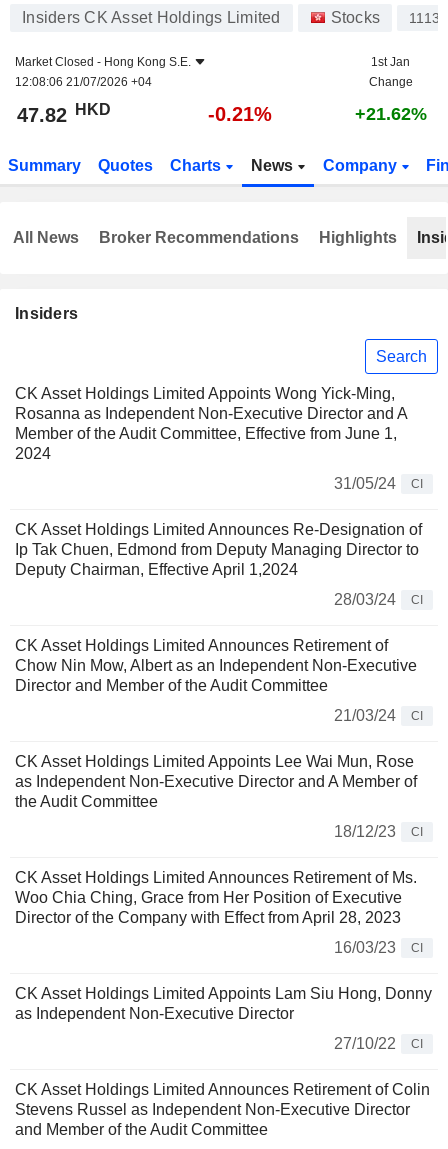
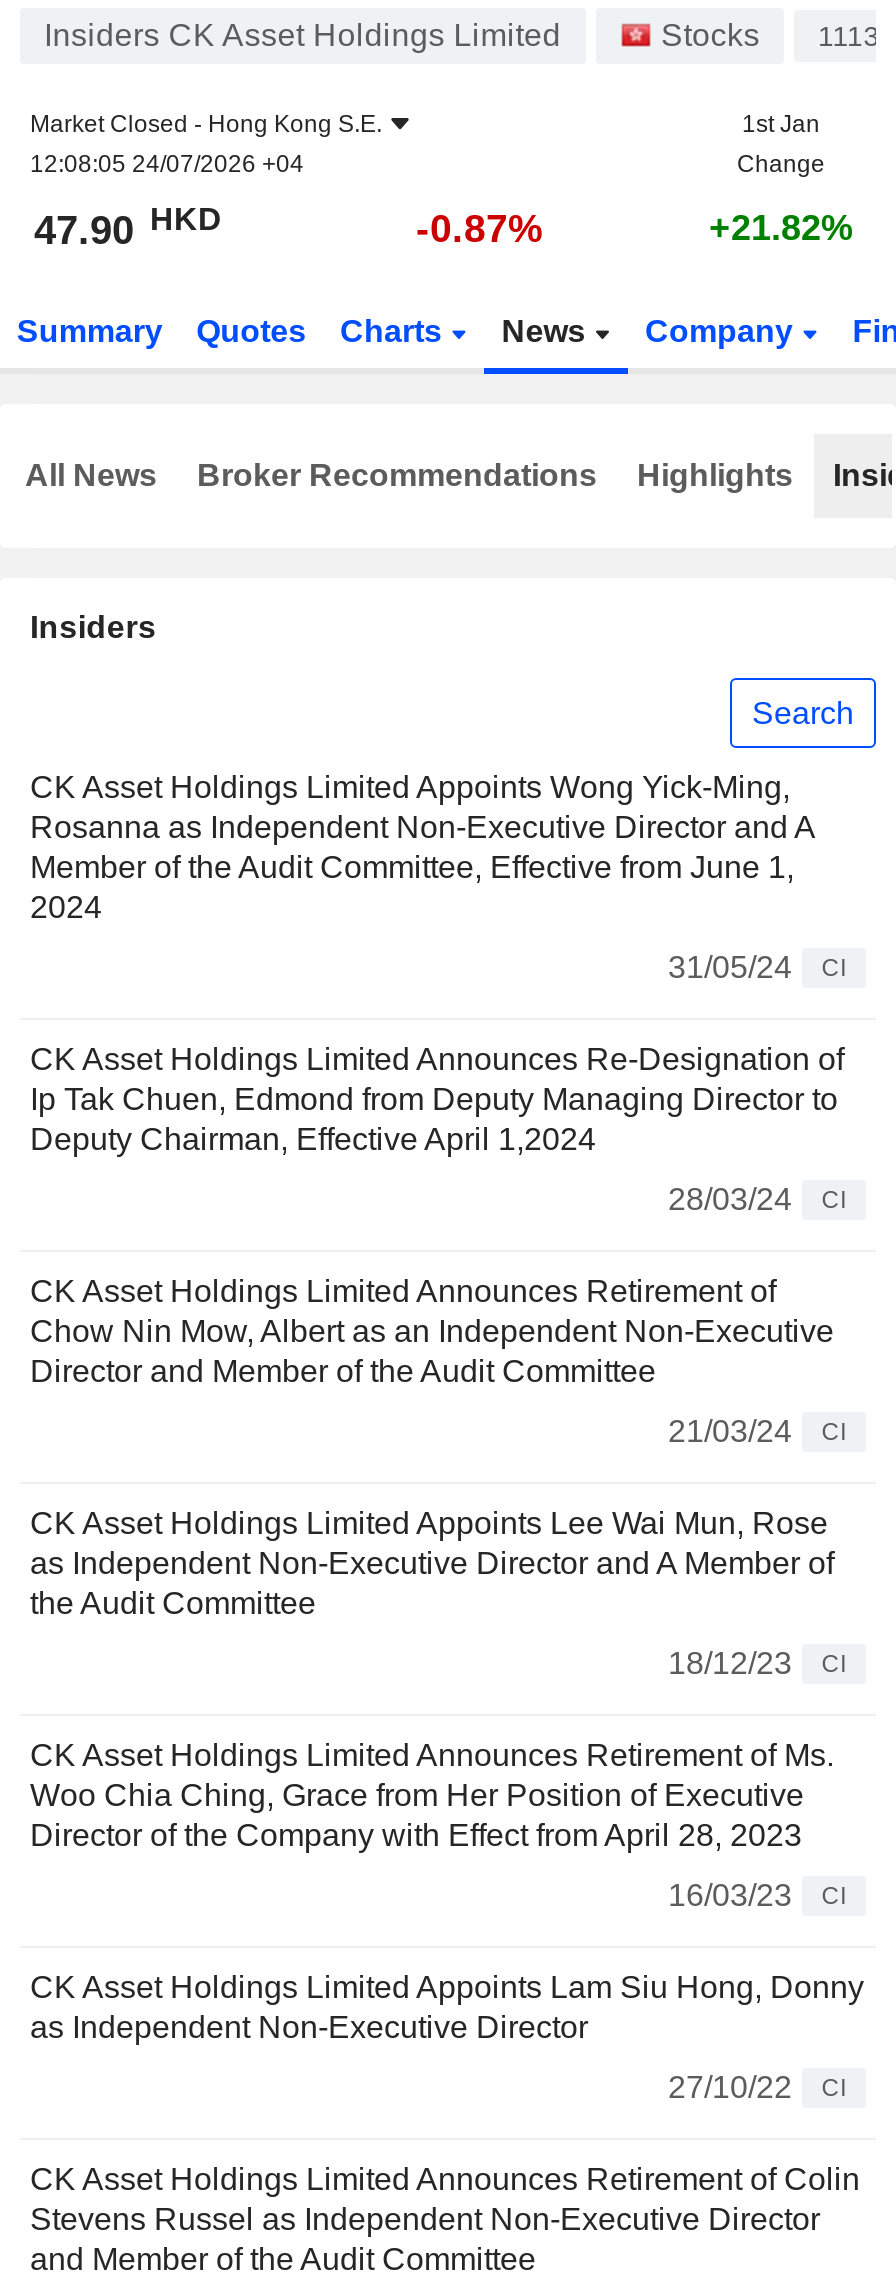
- 12:08:06 21/07/2026 +04
+ 12:08:05 24/07/2026 +04

- 47.82 HKD
+ 47.90 HKD

- -0.21%
+ -0.87%

- +21.62%
+ +21.82%
